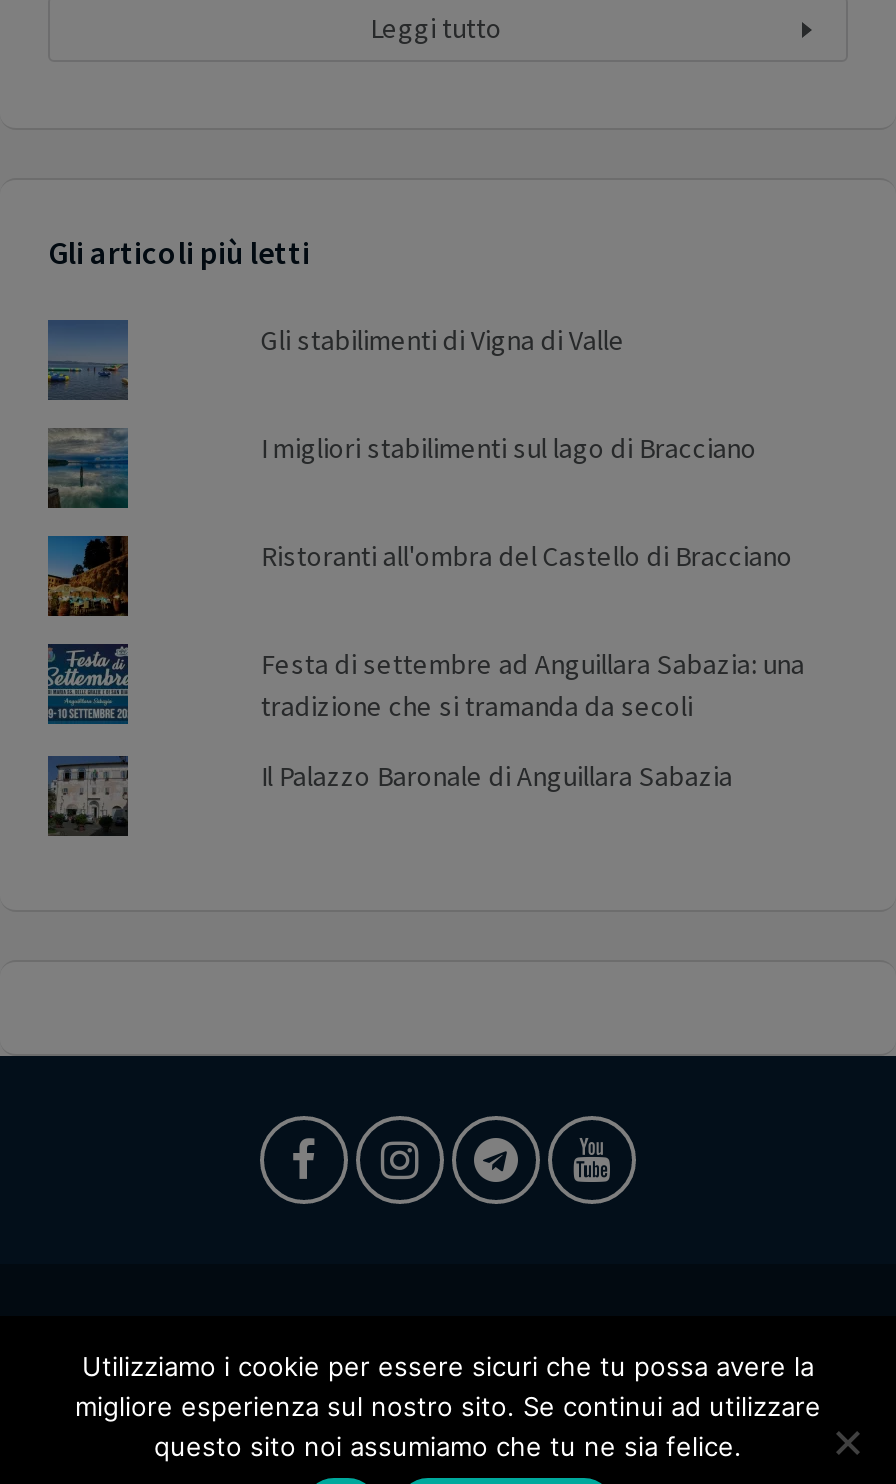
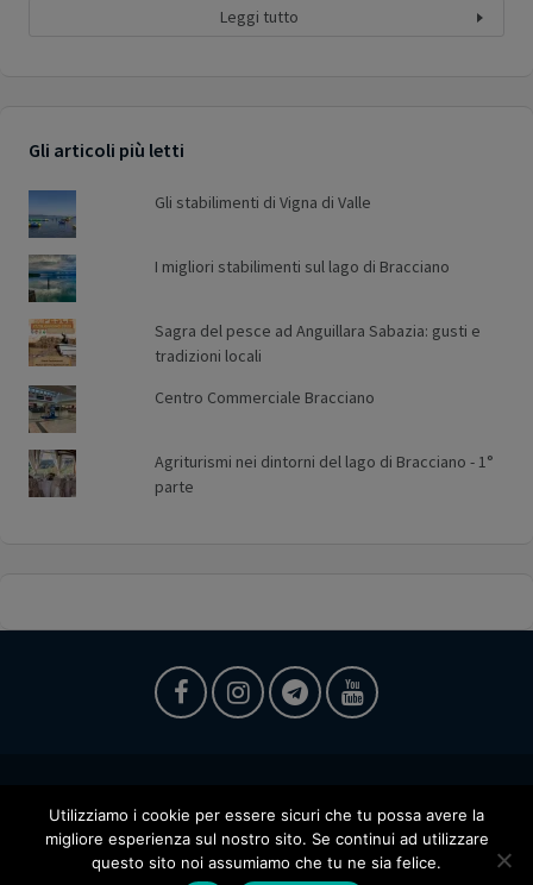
- [image]
+ [image]

- Ristoranti all'ombra del Castello di Bracciano
+ Sagra del pesce ad Anguillara Sabazia: gusti e
+ tradizioni locali

- [image]
+ [image]

- Festa di settembre ad Anguillara Sabazia: una
- tradizione che si tramanda da secoli
+ Centro Commerciale Bracciano

- [image]
+ [image]

- Il Palazzo Baronale di Anguillara Sabazia
+ Agriturismi nei dintorni del lago di Bracciano - 1°
+ parte
